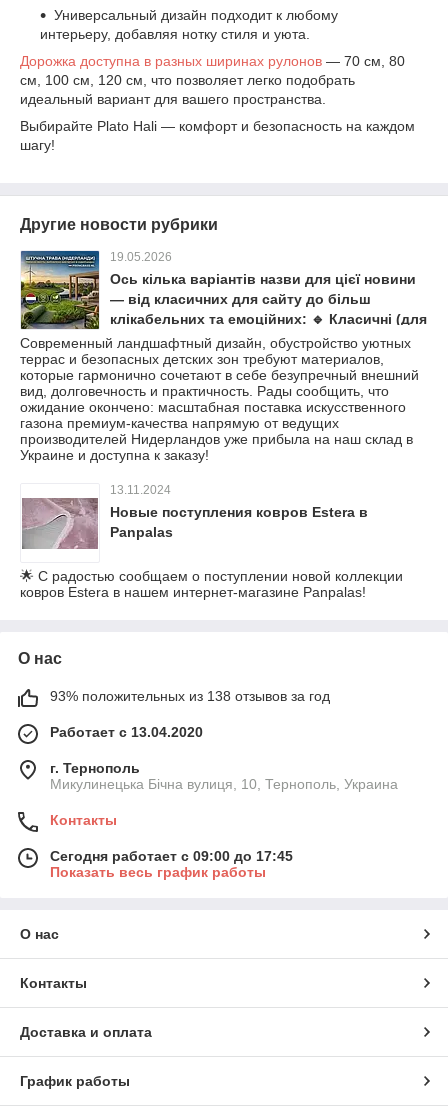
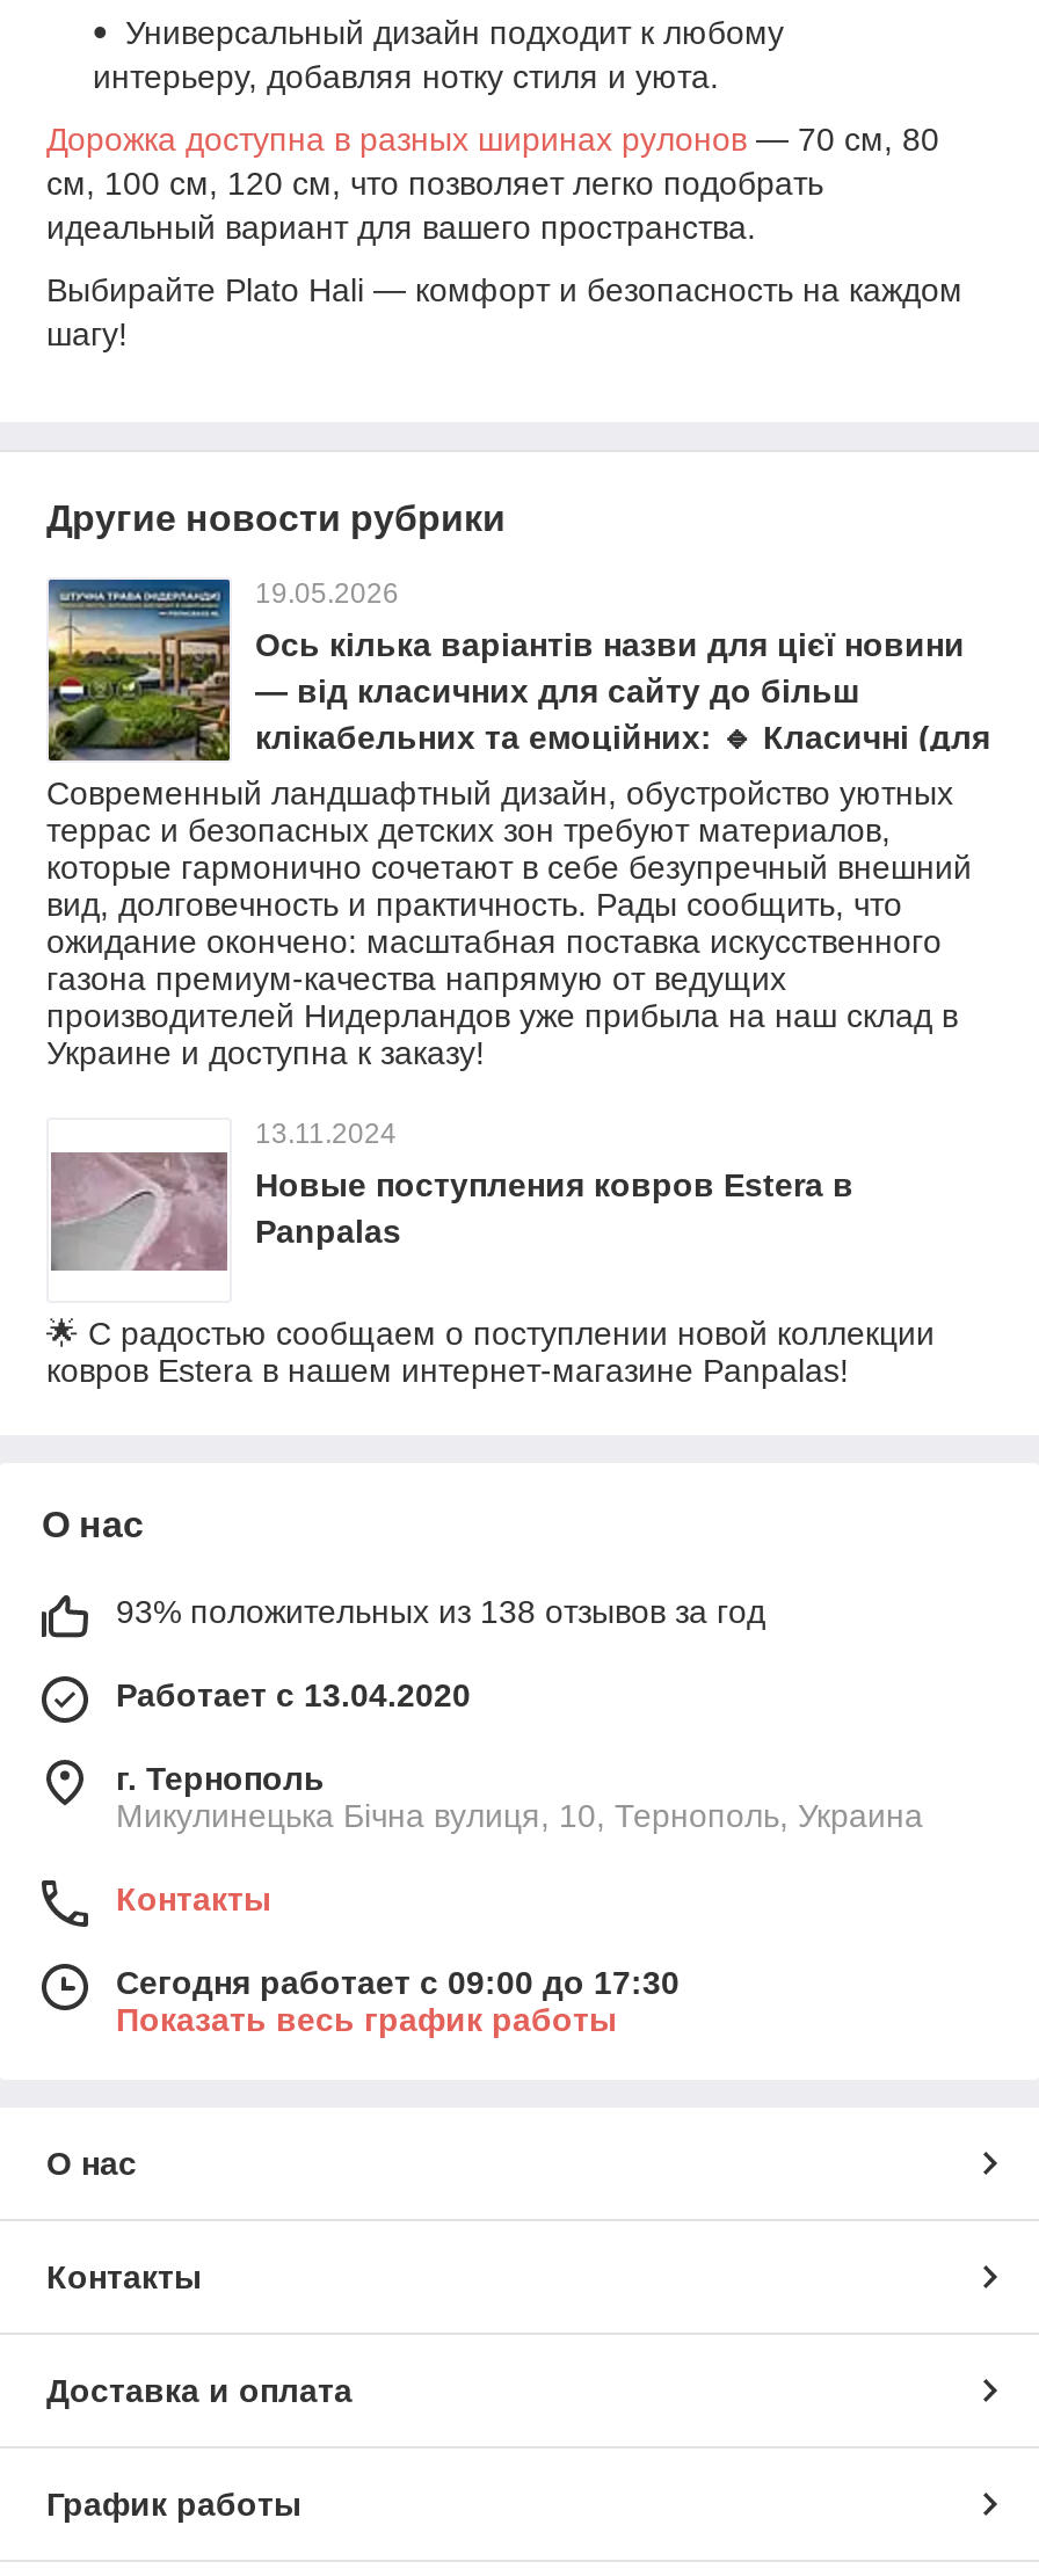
- Сегодня работает с 09:00 до 17:45
+ Сегодня работает с 09:00 до 17:30
